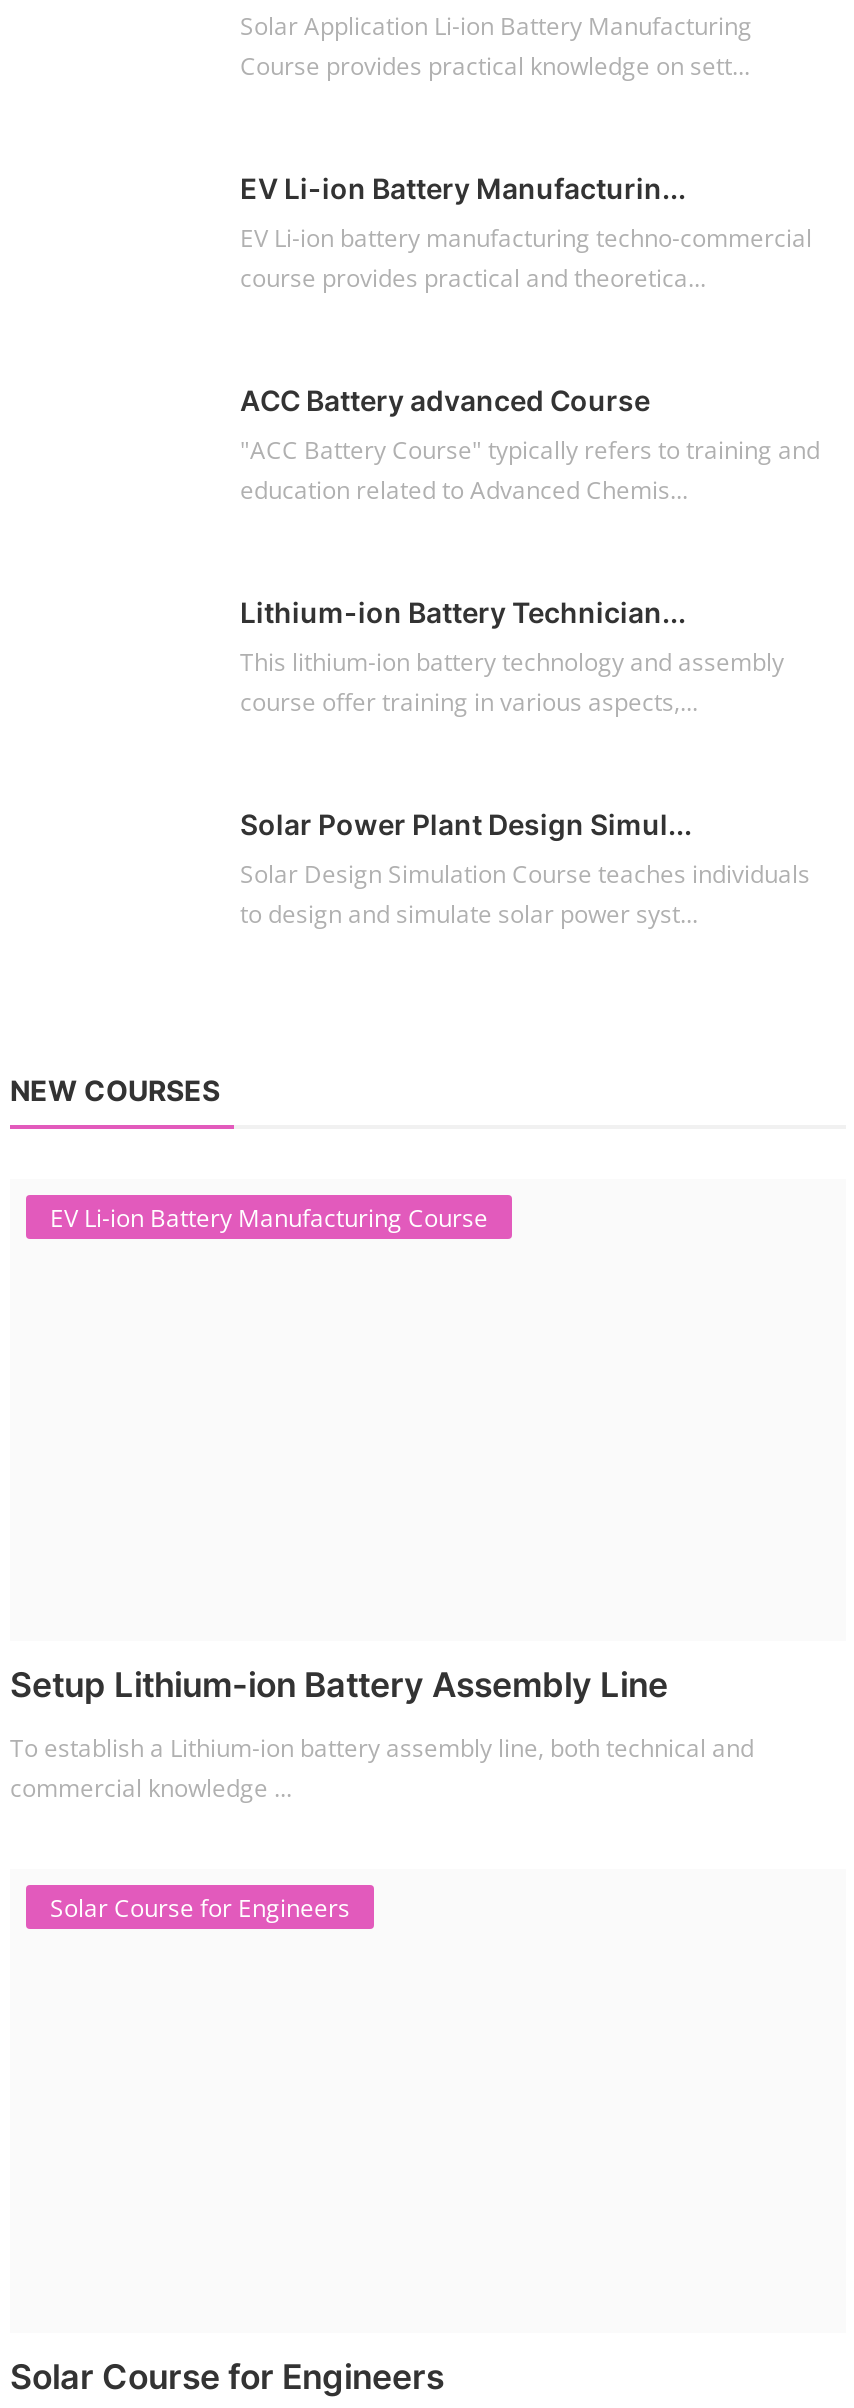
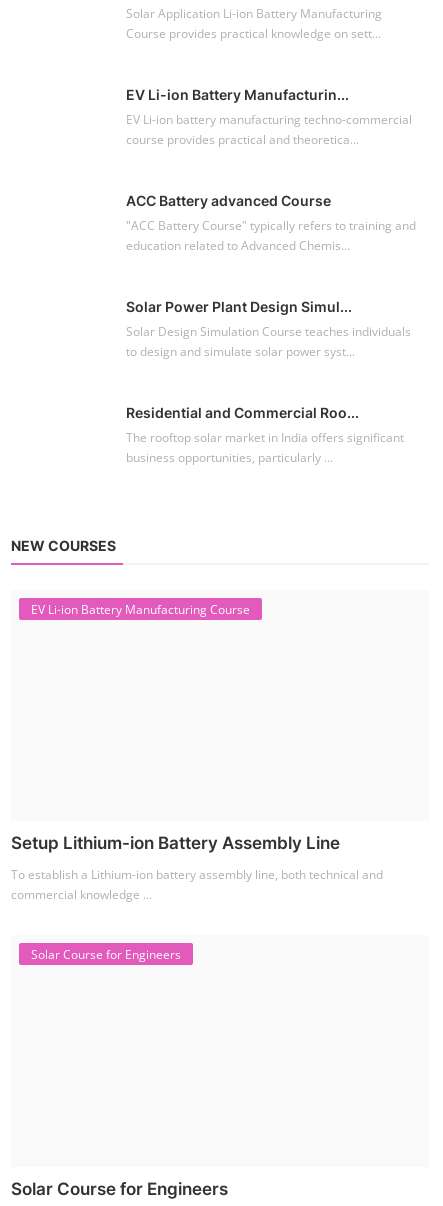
- Lithium-ion Battery Technician...
- This lithium-ion battery technology and assembly
- course offer training in various aspects,...

moved up: Solar Power Plant Design Simul... | Solar Design Simulation Course teaches individuals | to design and simulate solar power syst...

+ Residential and Commercial Roo...
+ The rooftop solar market in India offers significant
+ business opportunities, particularly ...
